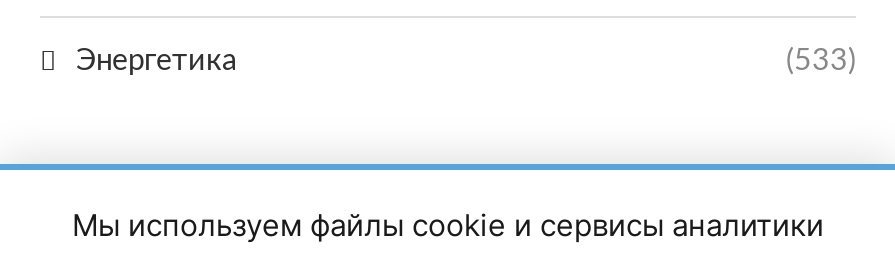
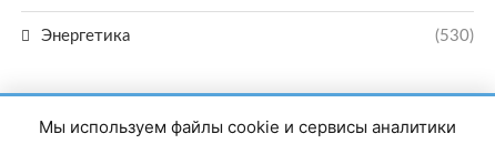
- (533)
+ (530)
